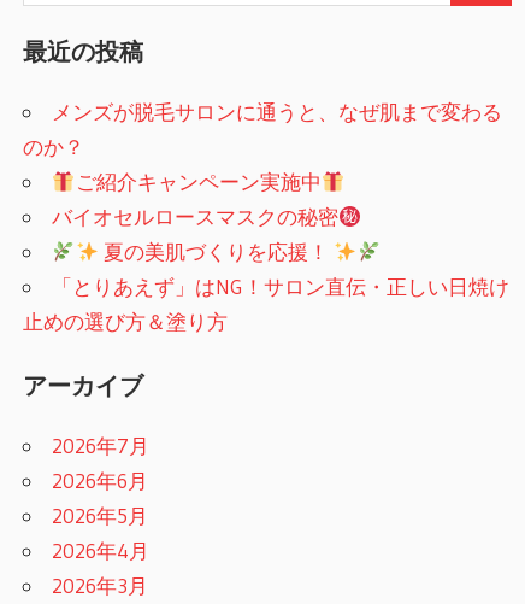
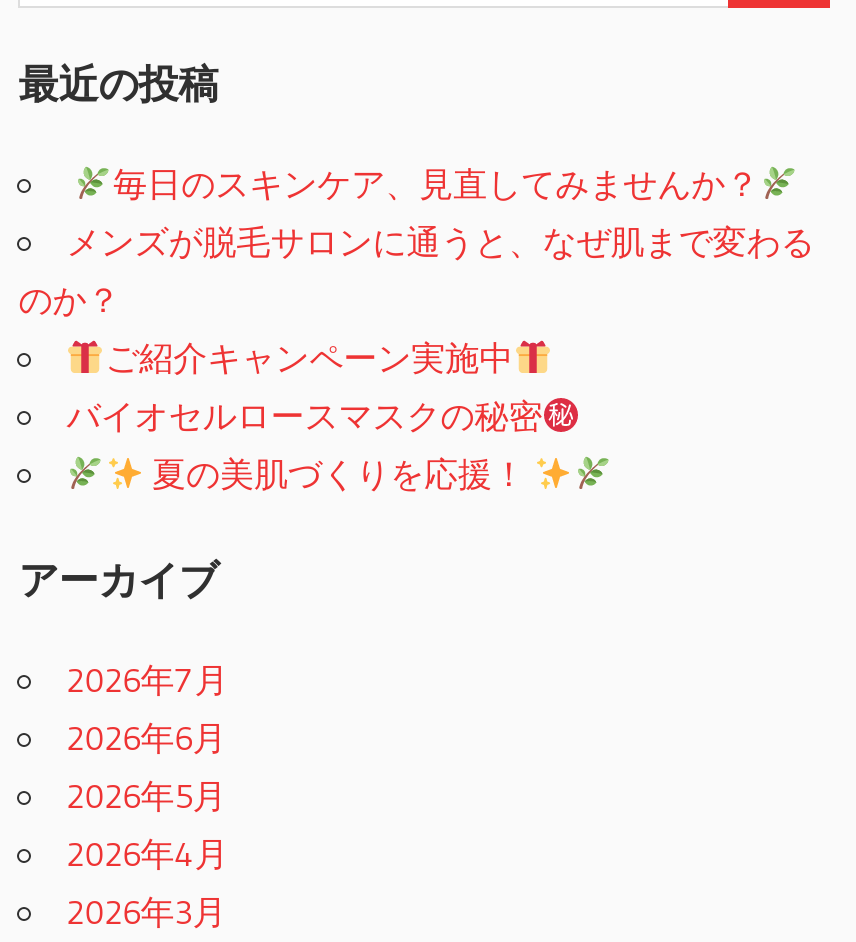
+ 毎日のスキンケア、見直してみませんか？

moved down: メンズが脱毛サロンに通うと、なぜ肌まで変わる | のか？ | ご紹介キャンペーン実施中 | バイオセルロースマスクの秘密 | 夏の美肌づくりを応援！

- 「とりあえず」はNG！サロン直伝・正しい日焼け
- 止めの選び方＆塗り方
